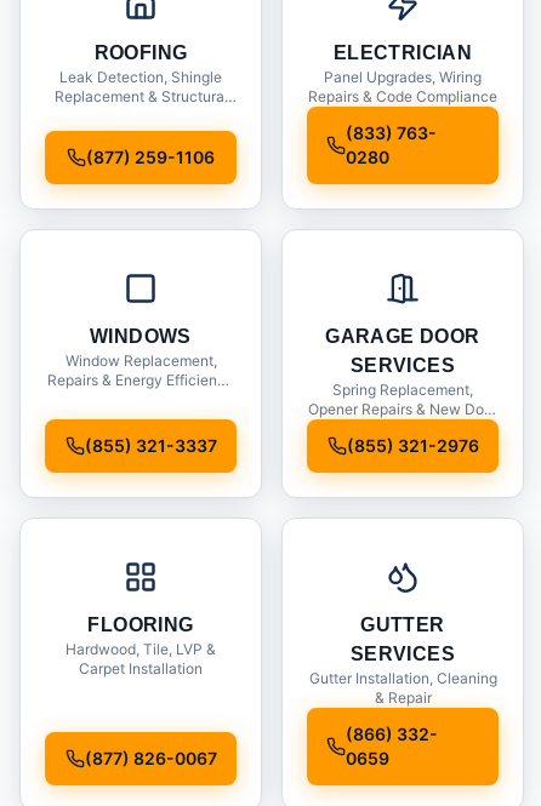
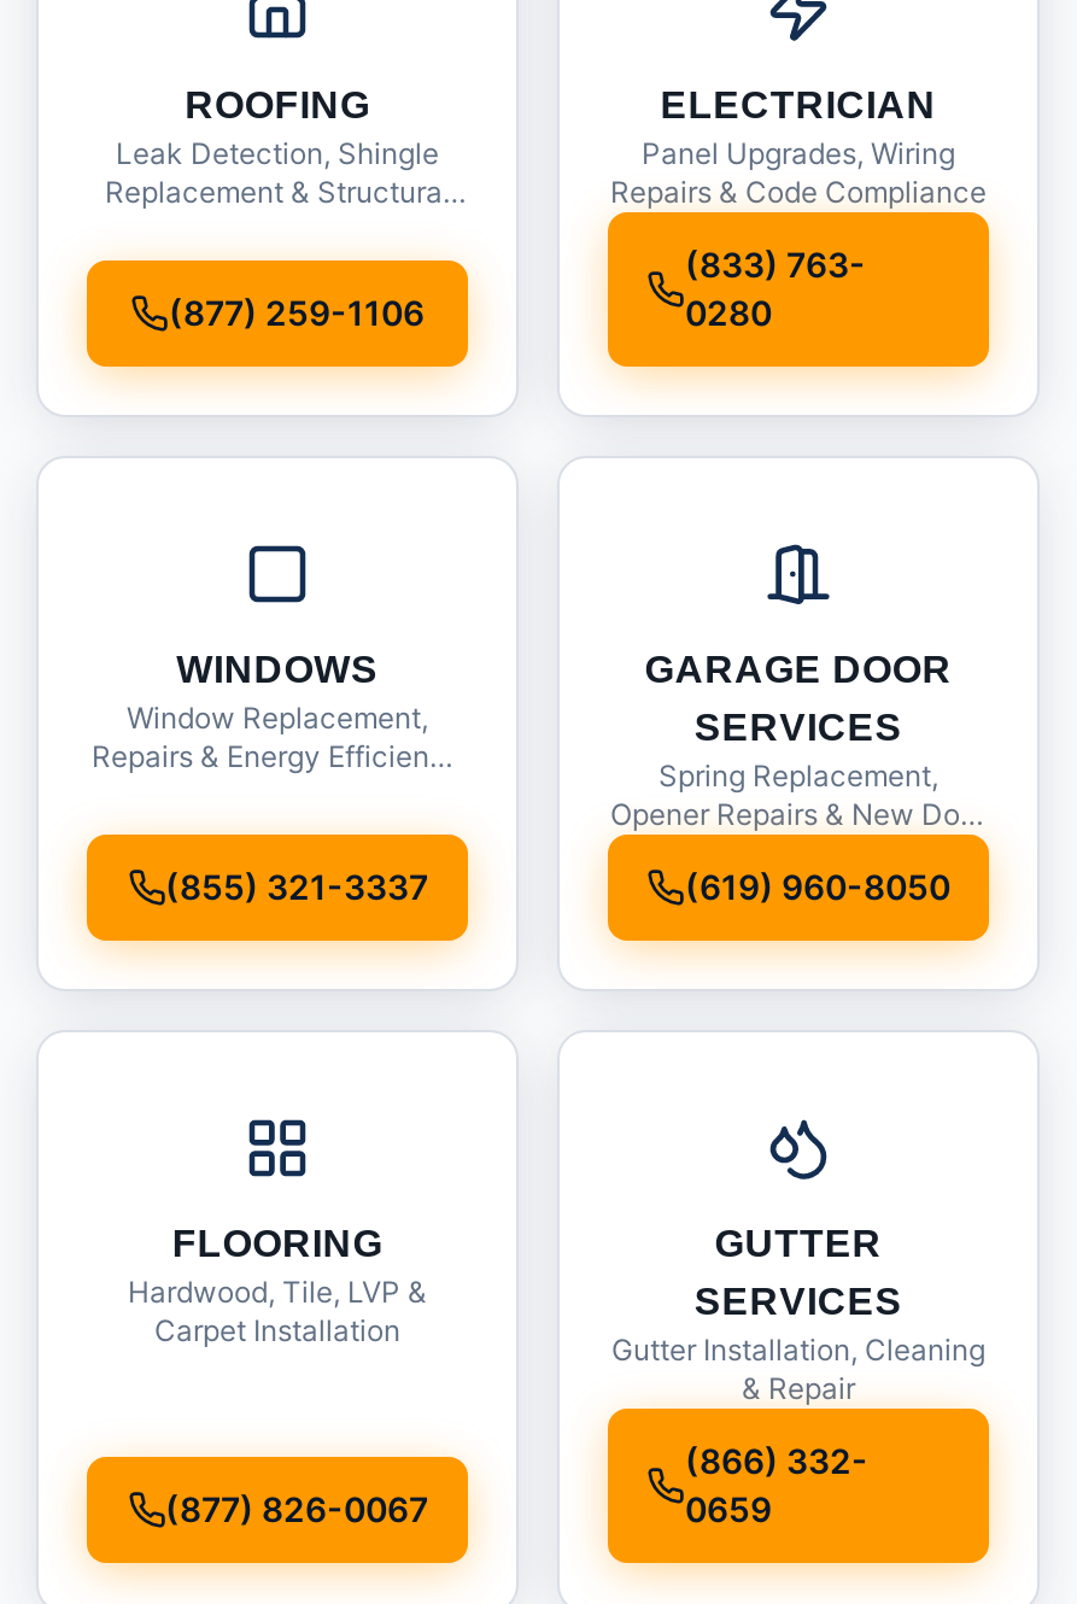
- (855) 321-2976
+ (619) 960-8050
